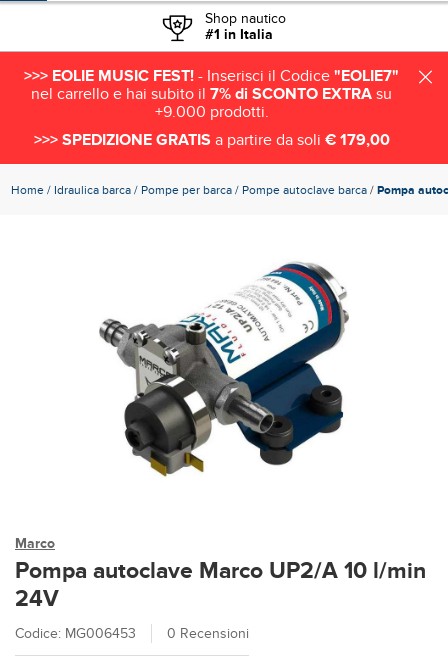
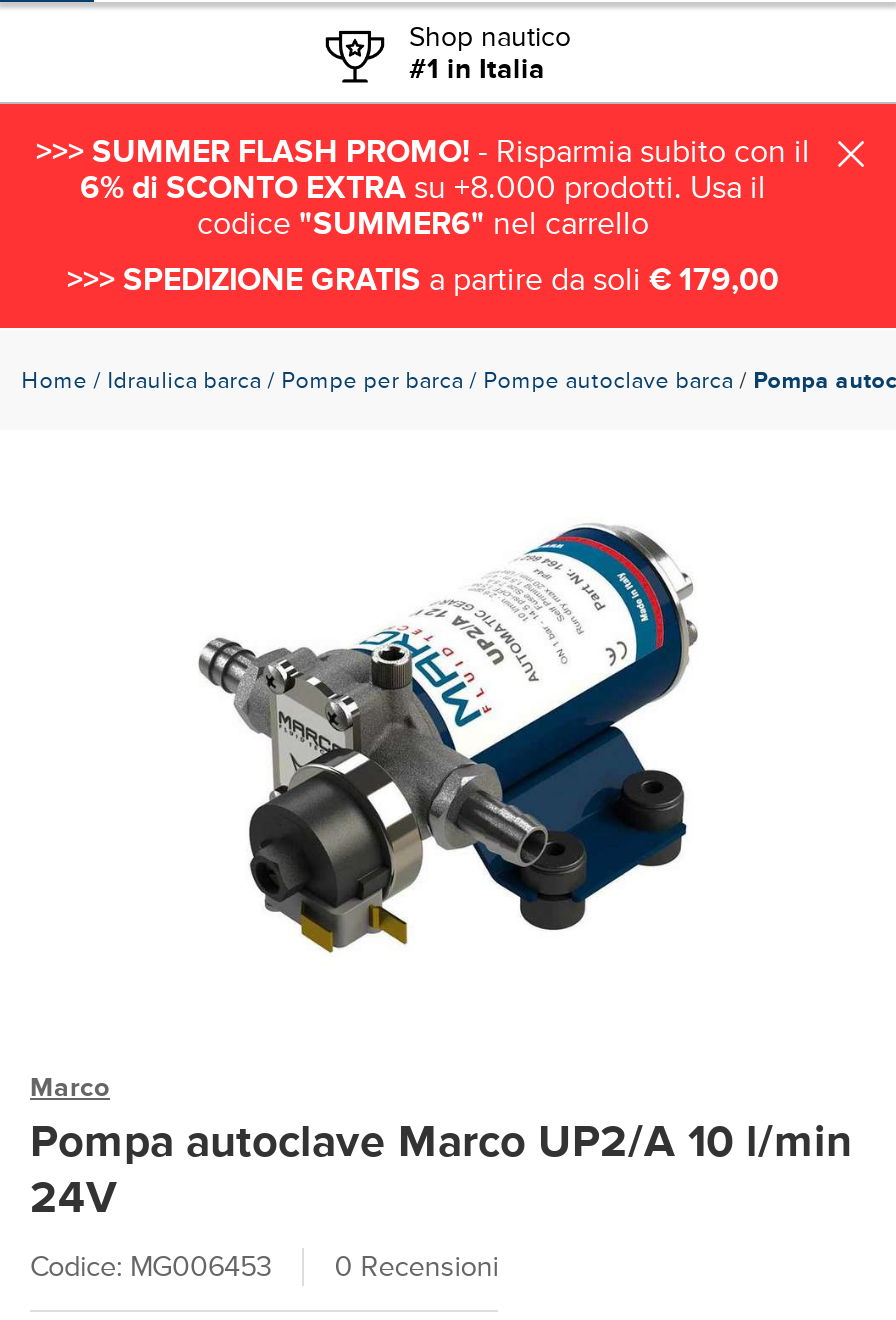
- >>> EOLIE MUSIC FEST! - Inserisci il Codice "EOLIE7"
- nel carrello e hai subito il 7% di SCONTO EXTRA su
- +9.000 prodotti.
+ >>> SUMMER FLASH PROMO! - Risparmia subito con il
+ 6% di SCONTO EXTRA su +8.000 prodotti. Usa il
+ codice "SUMMER6" nel carrello
